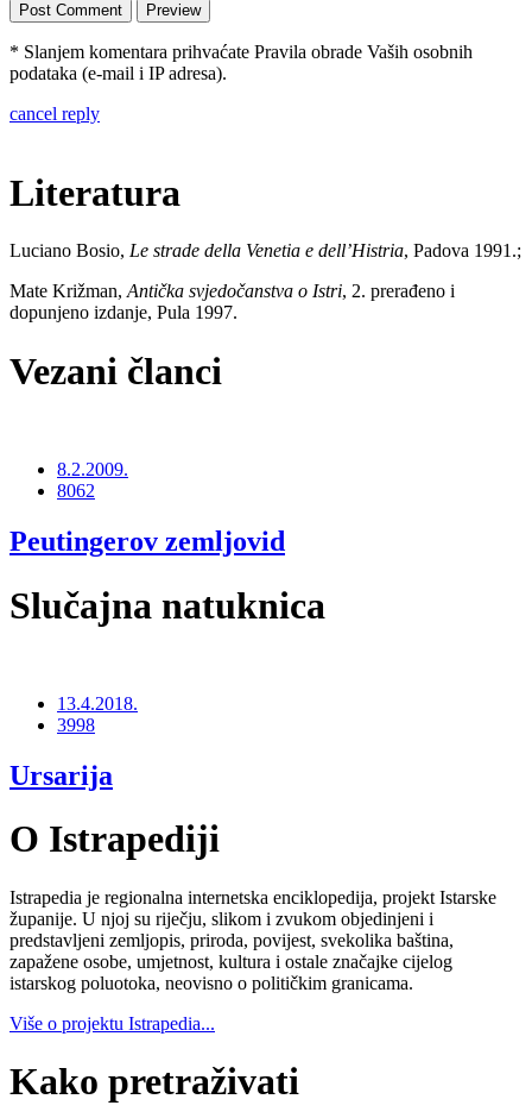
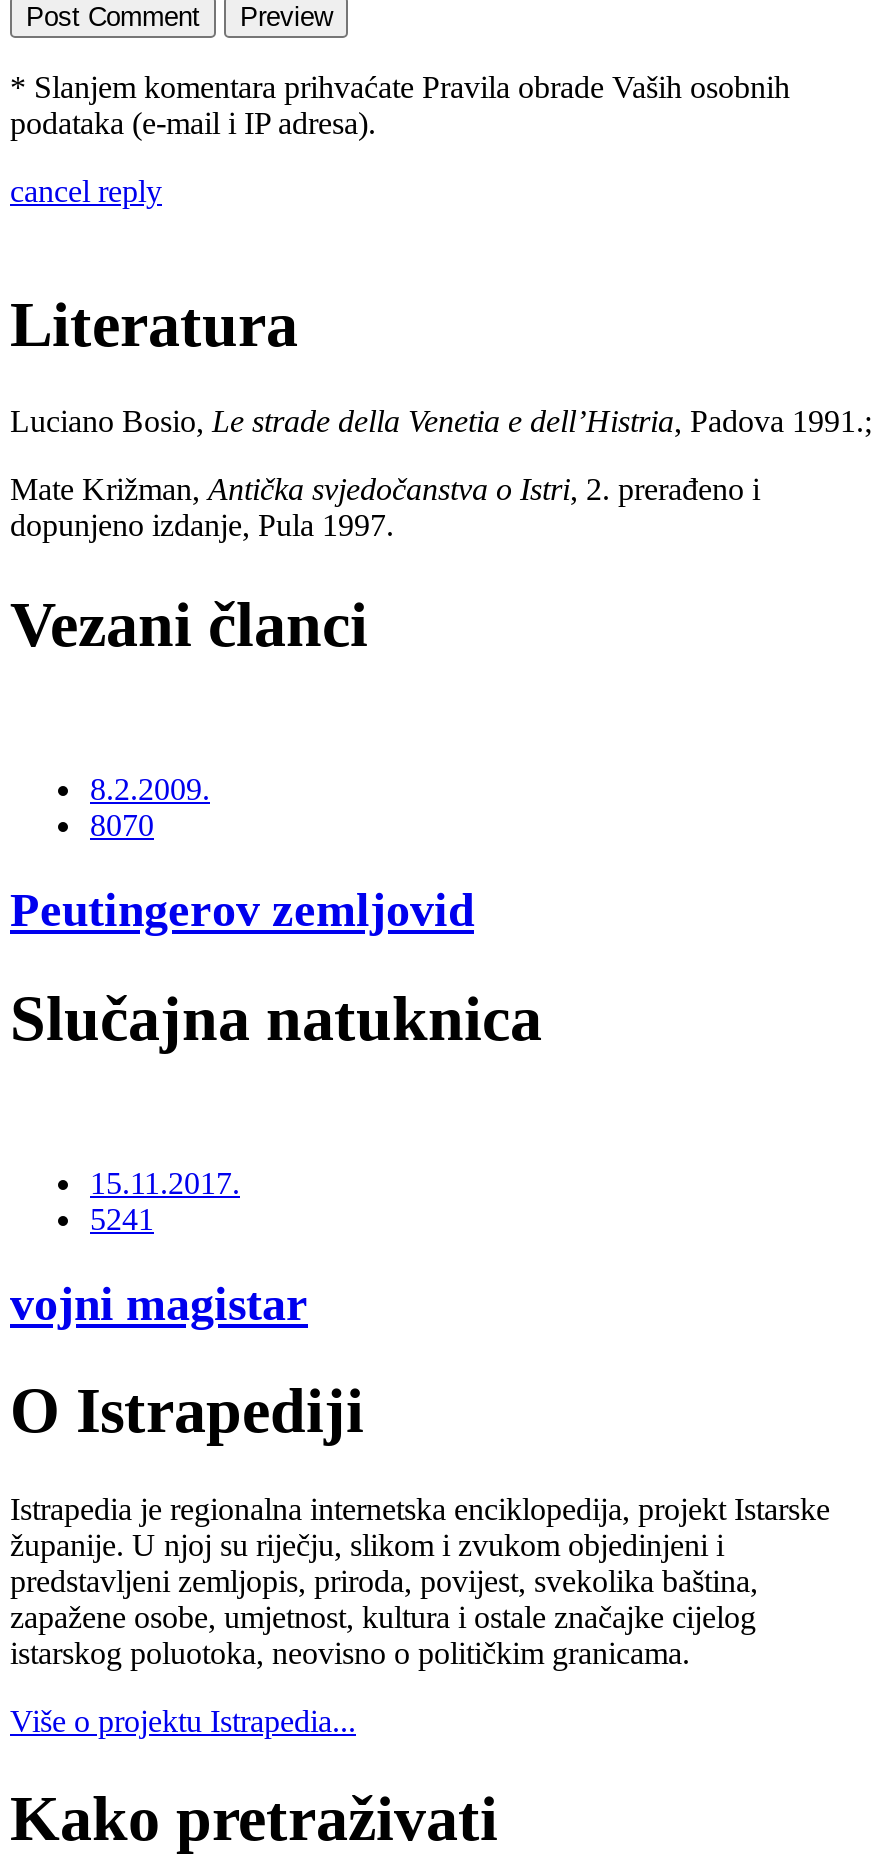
- 8062
+ 8070

- 13.4.2018.
- 3998
+ 15.11.2017.
+ 5241

- Ursarija
+ vojni magistar
